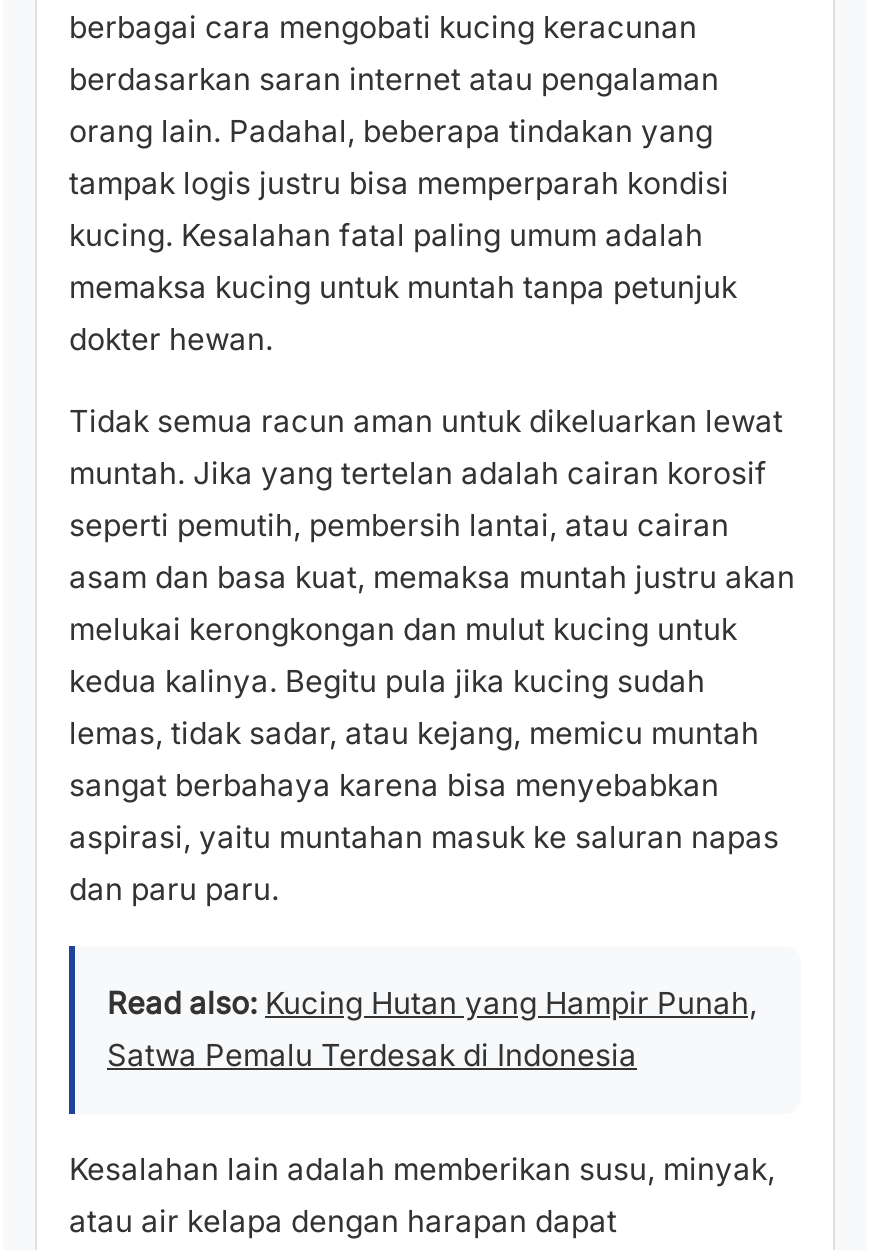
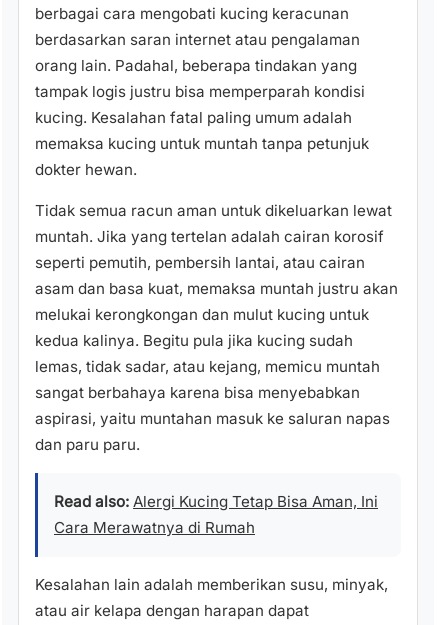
- Read also: Kucing Hutan yang Hampir Punah,
- Satwa Pemalu Terdesak di Indonesia
+ Read also: Alergi Kucing Tetap Bisa Aman, Ini
+ Cara Merawatnya di Rumah
